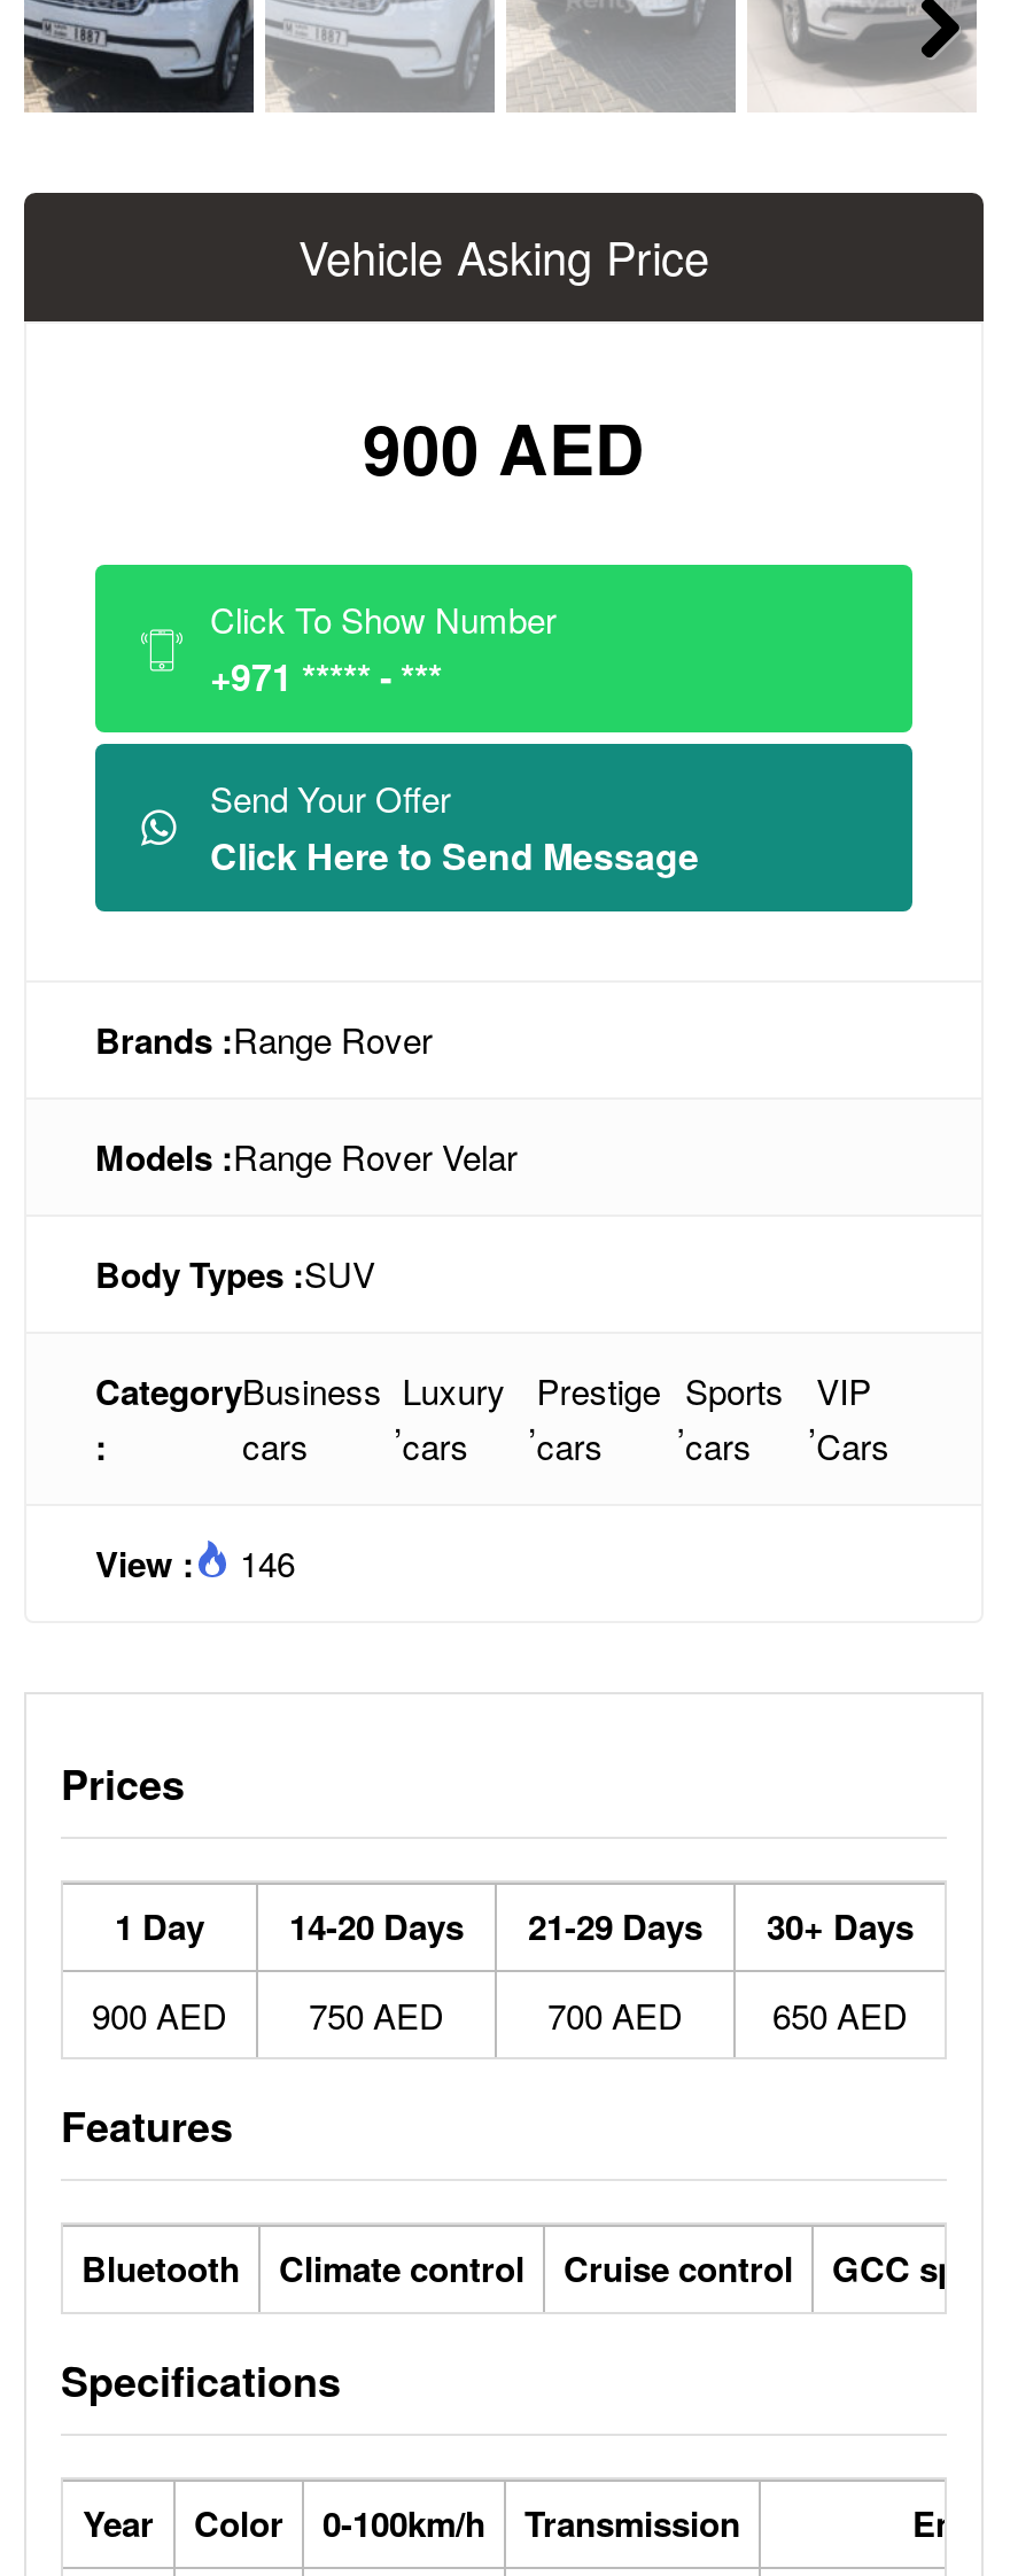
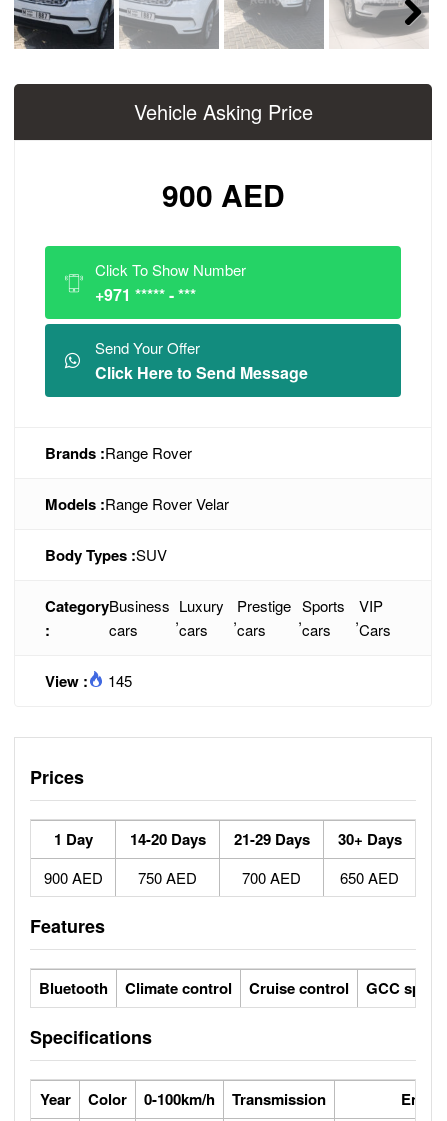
- View : 146
+ View : 145
